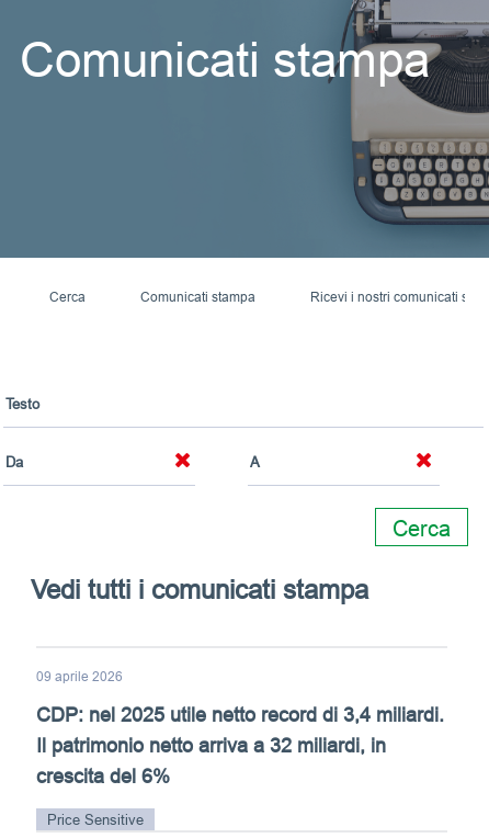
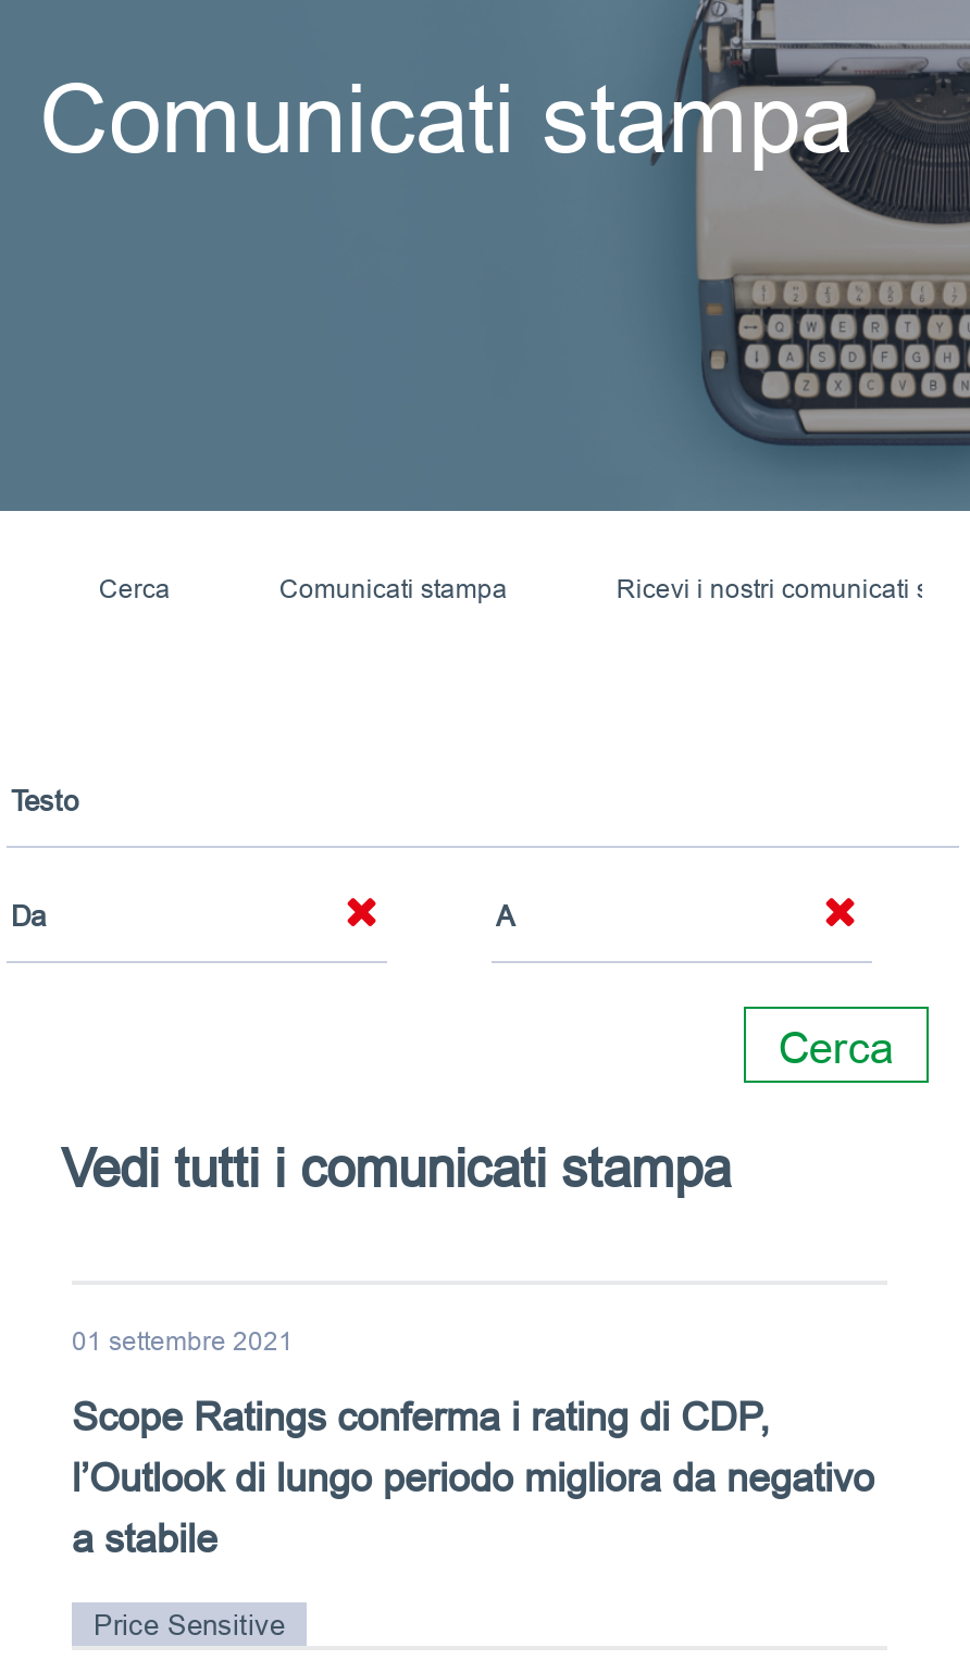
- 09 aprile 2026
+ 01 settembre 2021

- CDP: nel 2025 utile netto record di 3,4 miliardi.
- Il patrimonio netto arriva a 32 miliardi, in
- crescita del 6%
+ Scope Ratings conferma i rating di CDP,
+ l’Outlook di lungo periodo migliora da negativo
+ a stabile
